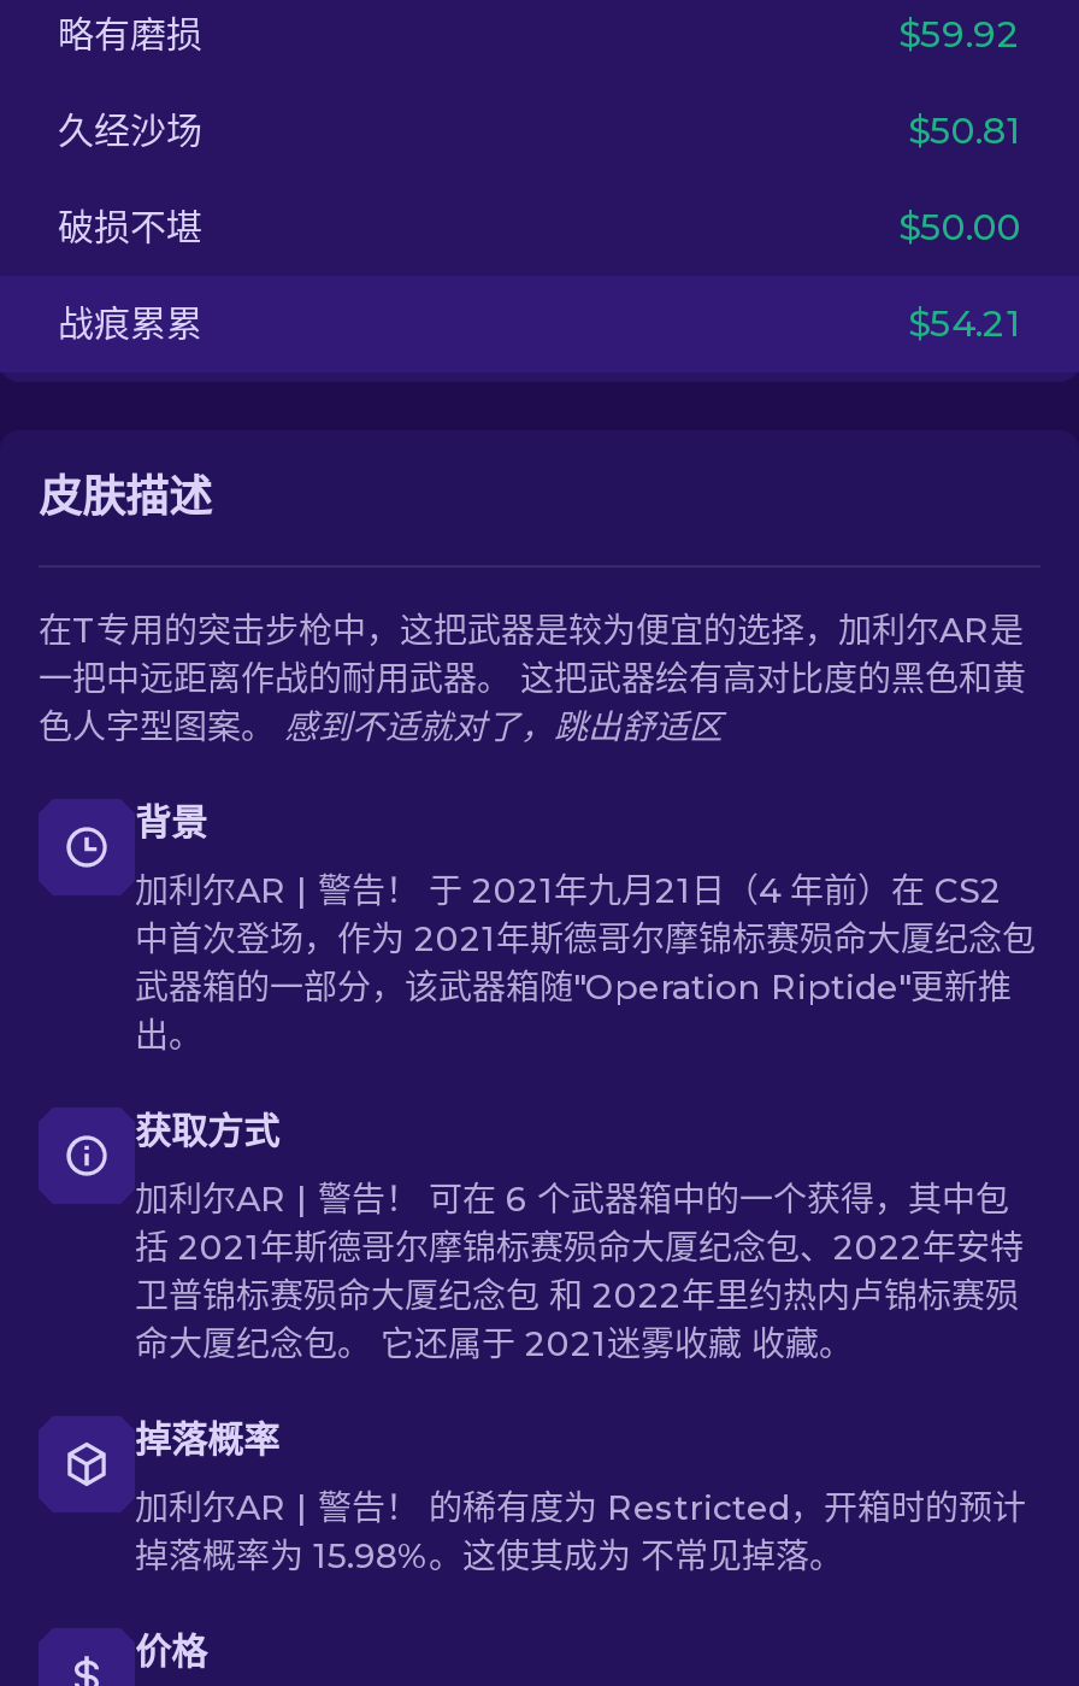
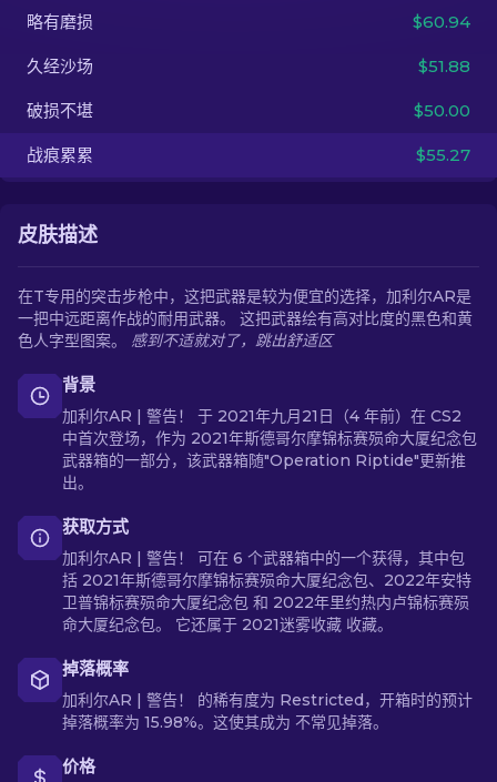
- $59.92
+ $60.94

- $50.81
+ $51.88

- $54.21
+ $55.27
